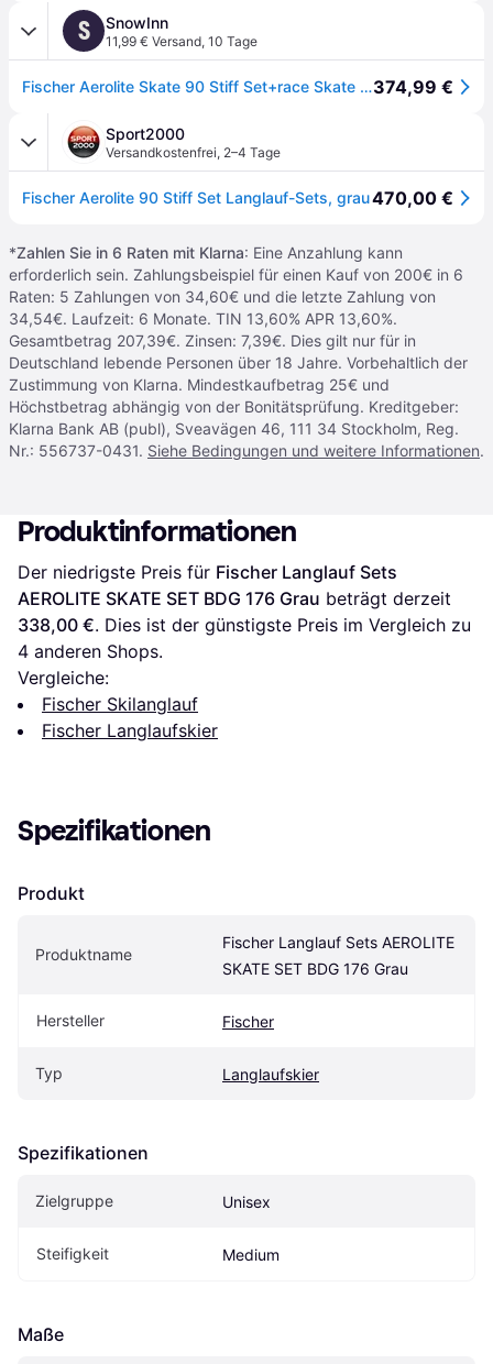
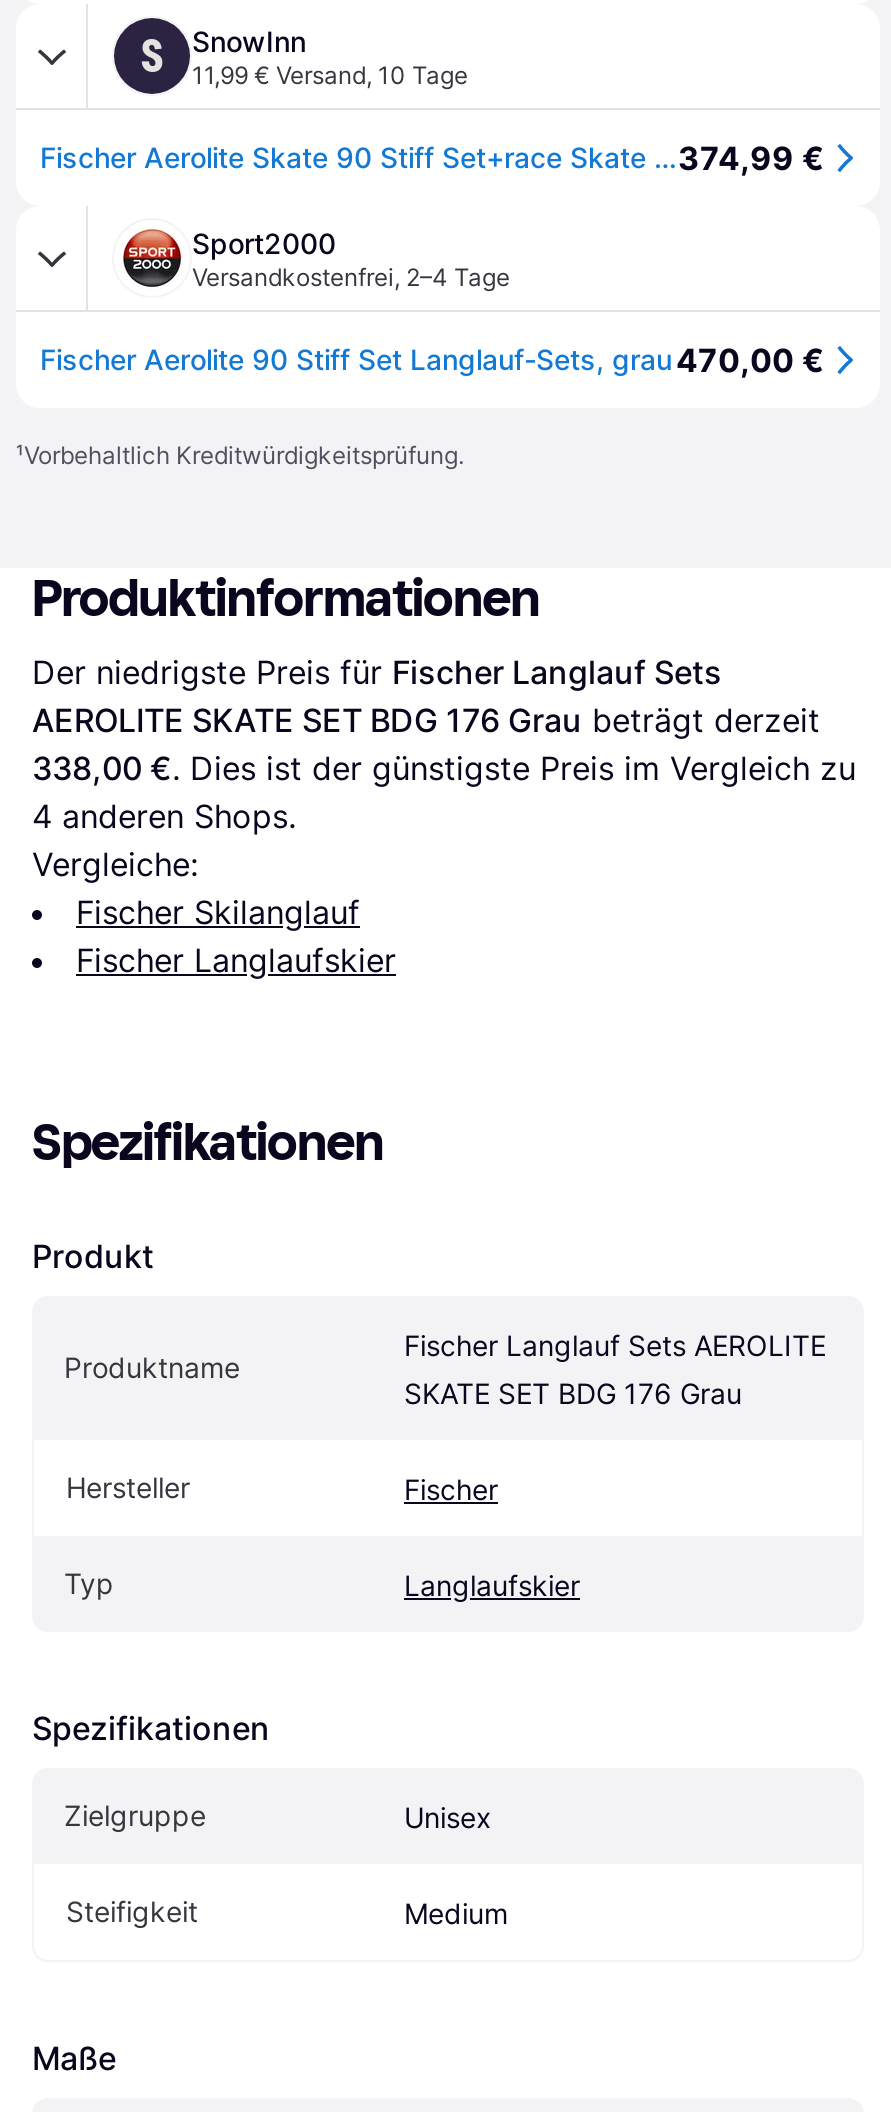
- *Zahlen Sie in 6 Raten mit Klarna: Eine Anzahlung kann
- erforderlich sein. Zahlungsbeispiel für einen Kauf von 200€ in 6
- Raten: 5 Zahlungen von 34,60€ und die letzte Zahlung von
- 34,54€. Laufzeit: 6 Monate. TIN 13,60% APR 13,60%.
- Gesamtbetrag 207,39€. Zinsen: 7,39€. Dies gilt nur für in
- Deutschland lebende Personen über 18 Jahre. Vorbehaltlich der
- Zustimmung von Klarna. Mindestkaufbetrag 25€ und
- Höchstbetrag abhängig von der Bonitätsprüfung. Kreditgeber:
- Klarna Bank AB (publ), Sveavägen 46, 111 34 Stockholm, Reg.
- Nr.: 556737-0431. Siehe Bedingungen und weitere Informationen.
+ ¹Vorbehaltlich Kreditwürdigkeitsprüfung.
